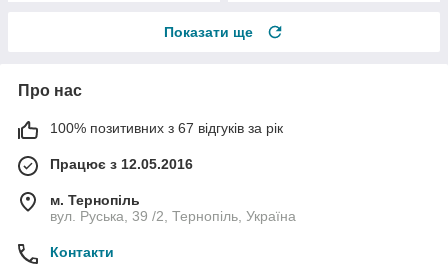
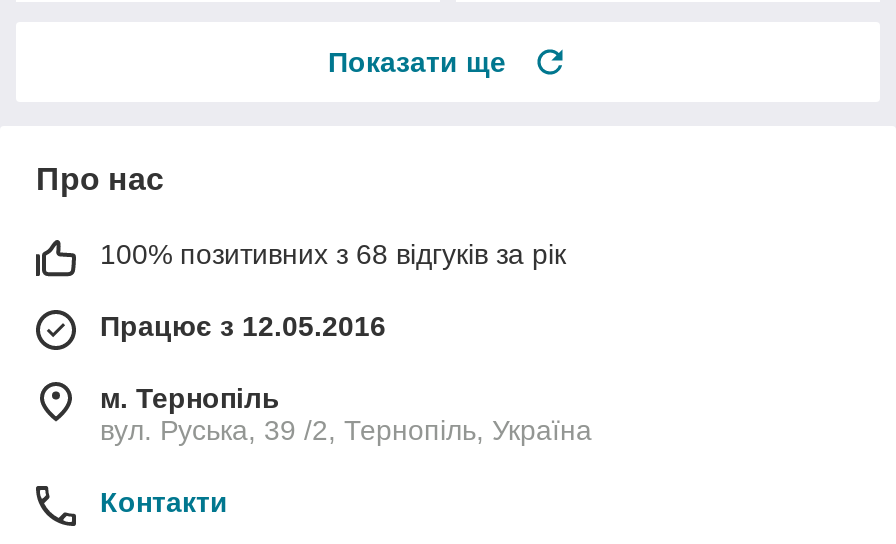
- 100% позитивних з 67 відгуків за рік
+ 100% позитивних з 68 відгуків за рік
